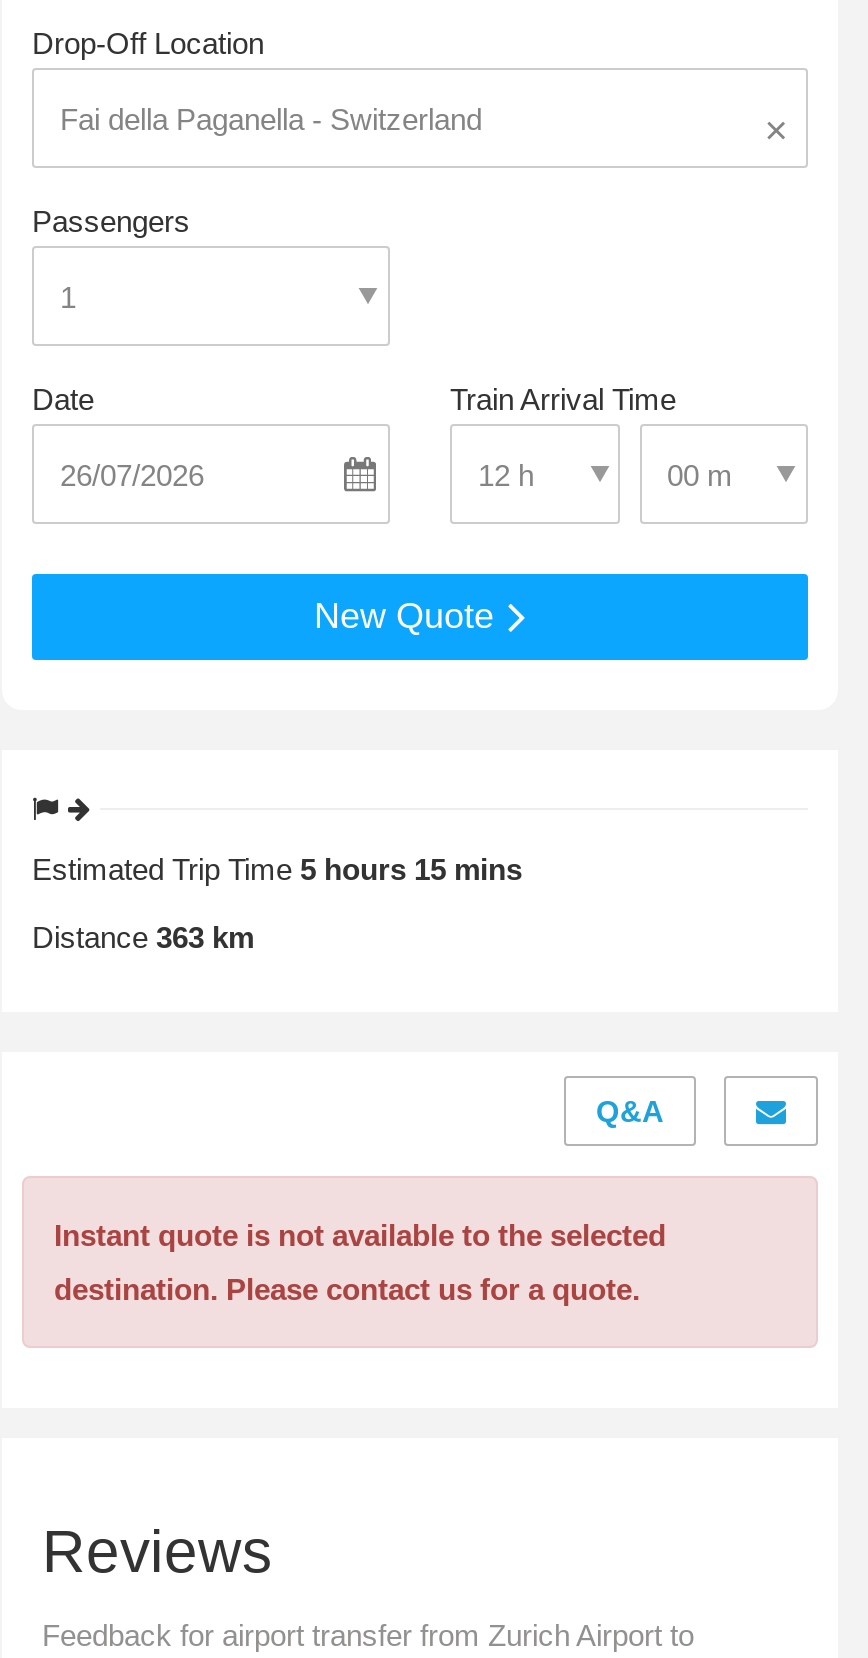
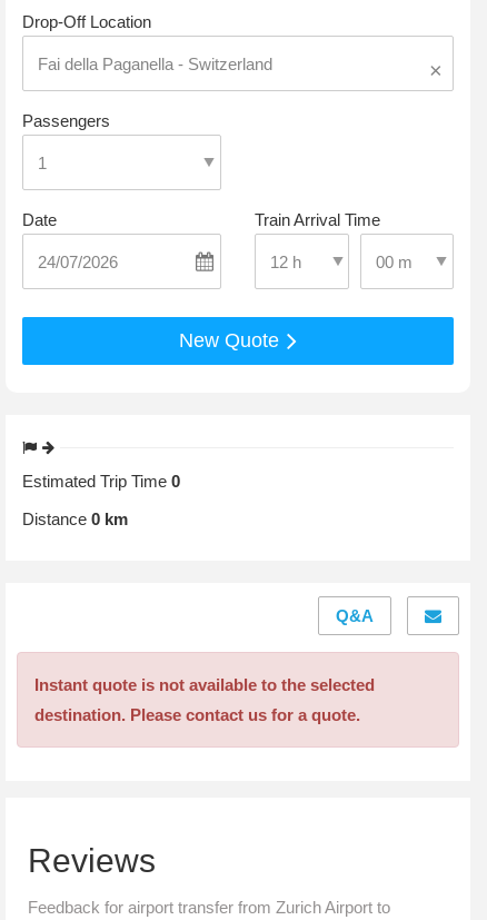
- Estimated Trip Time 5 hours 15 mins
+ Estimated Trip Time 0

- Distance 363 km
+ Distance 0 km
